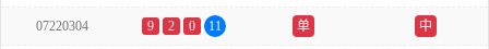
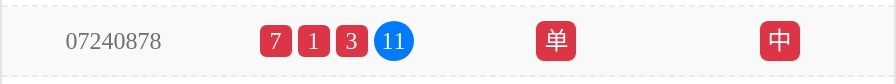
- 07220304
+ 07240878

- 9
+ 7

- 2
+ 1

- 0
+ 3
